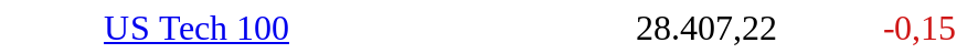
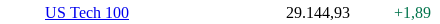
- 28.407,22
+ 29.144,93

- -0,15
+ +1,89
